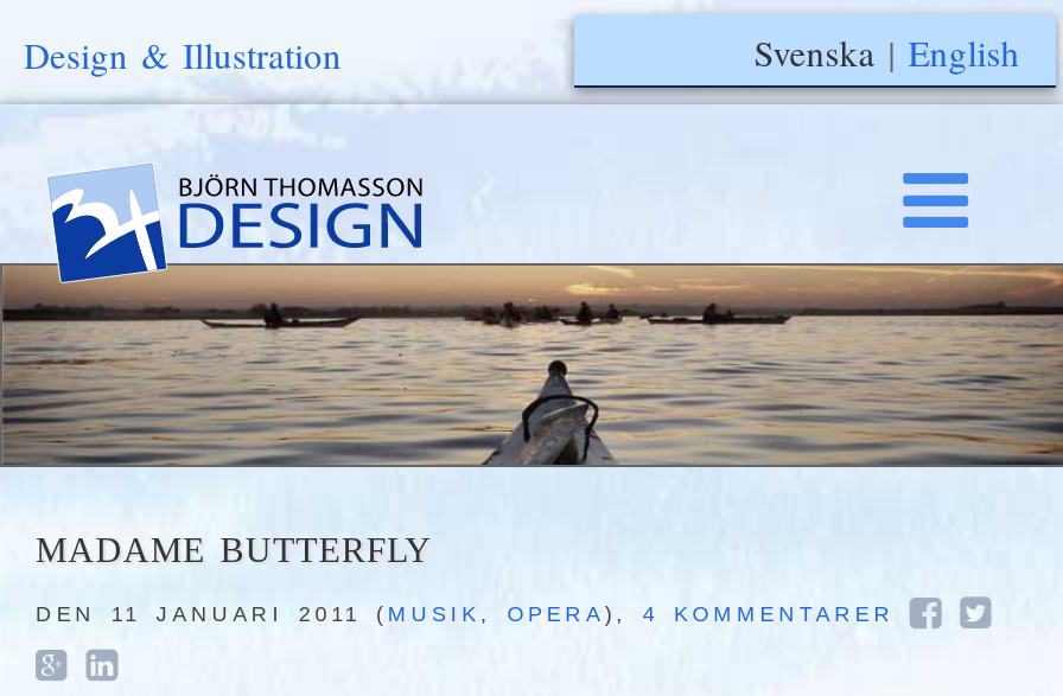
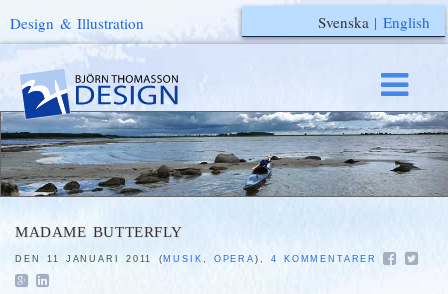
- [image]
+ [image]
